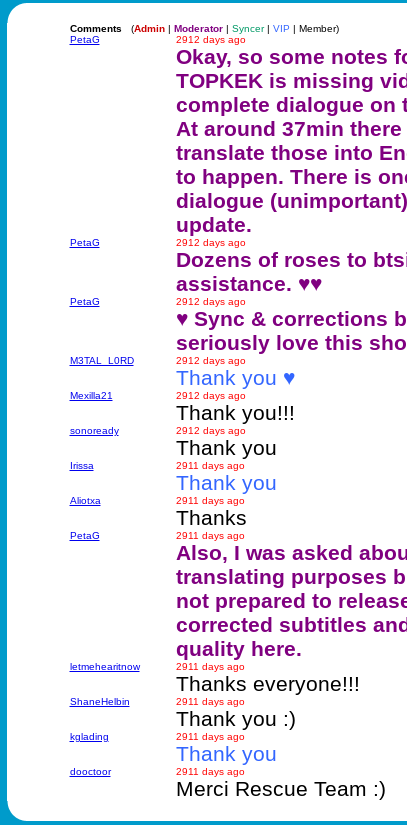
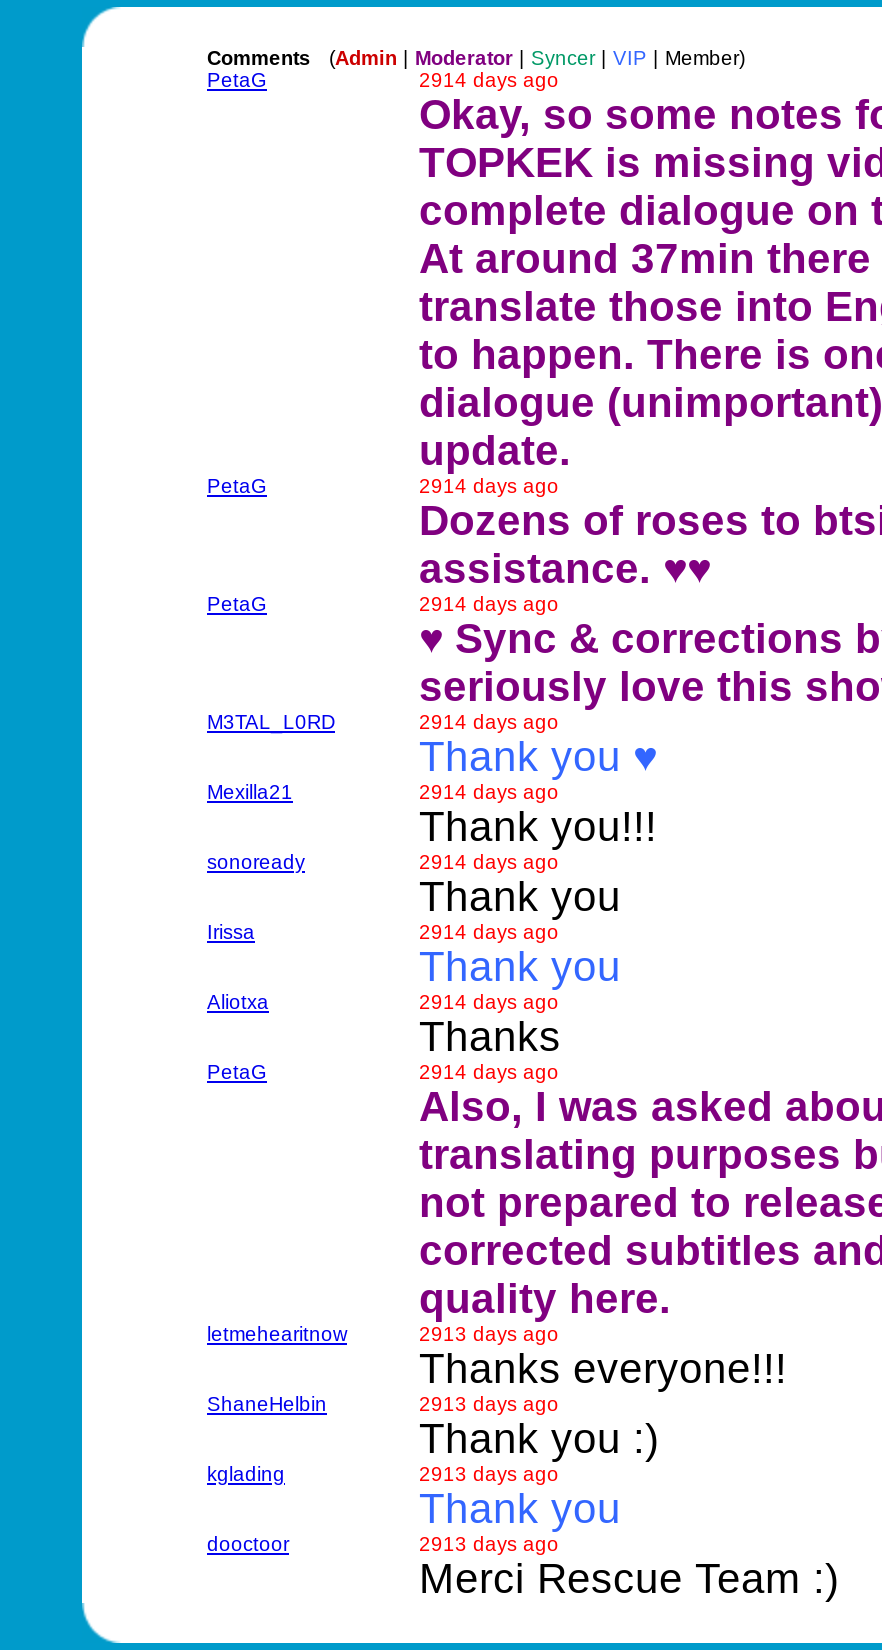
- 2912 days ago
+ 2914 days ago

- 2912 days ago
+ 2914 days ago

- 2912 days ago
+ 2914 days ago

- 2912 days ago
+ 2914 days ago

- 2912 days ago
+ 2914 days ago

- 2912 days ago
+ 2914 days ago

- 2911 days ago
+ 2914 days ago

- 2911 days ago
+ 2914 days ago

- 2911 days ago
+ 2914 days ago

- 2911 days ago
+ 2913 days ago

- 2911 days ago
+ 2913 days ago

- 2911 days ago
+ 2913 days ago

- 2911 days ago
+ 2913 days ago
